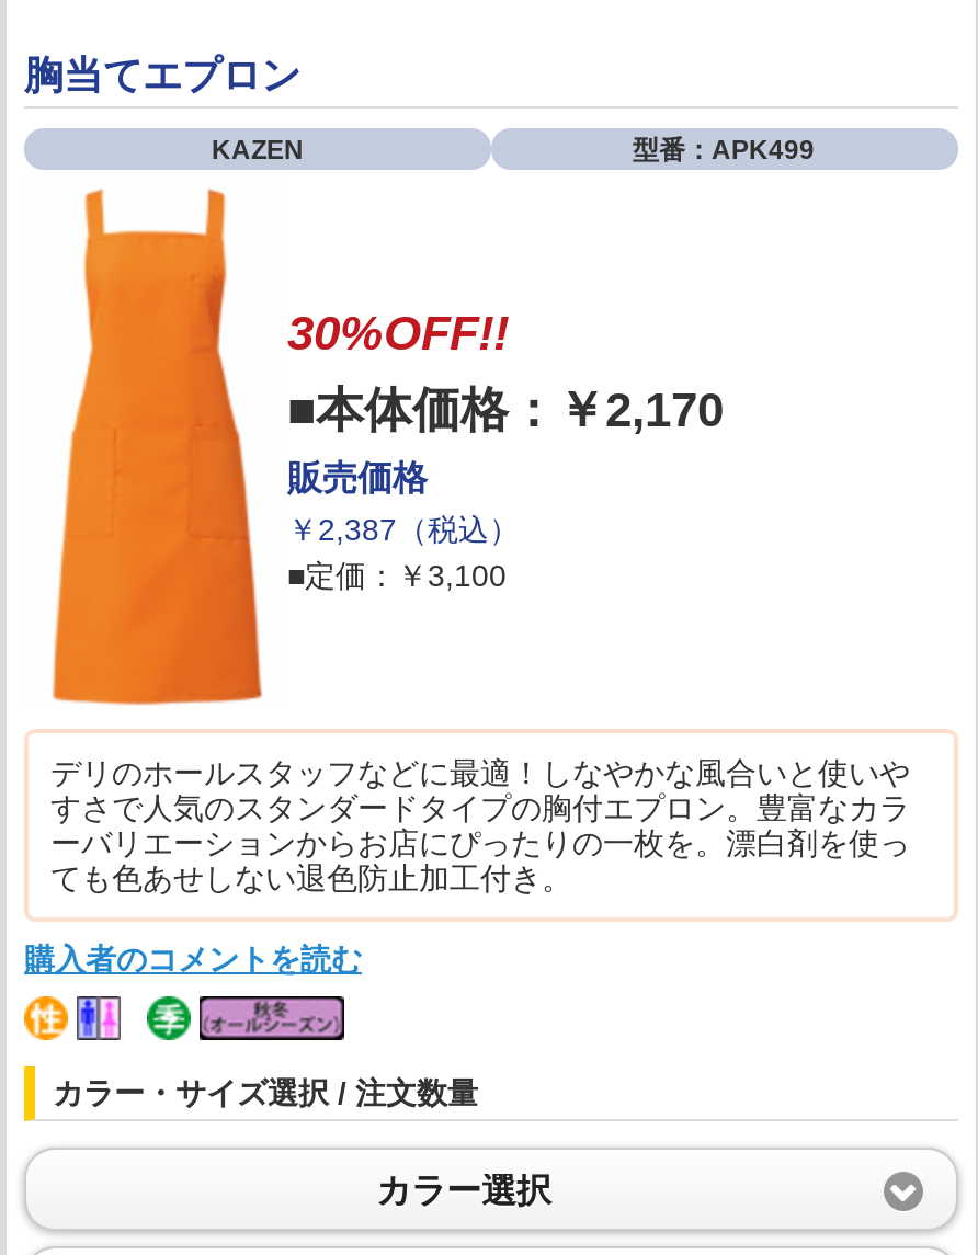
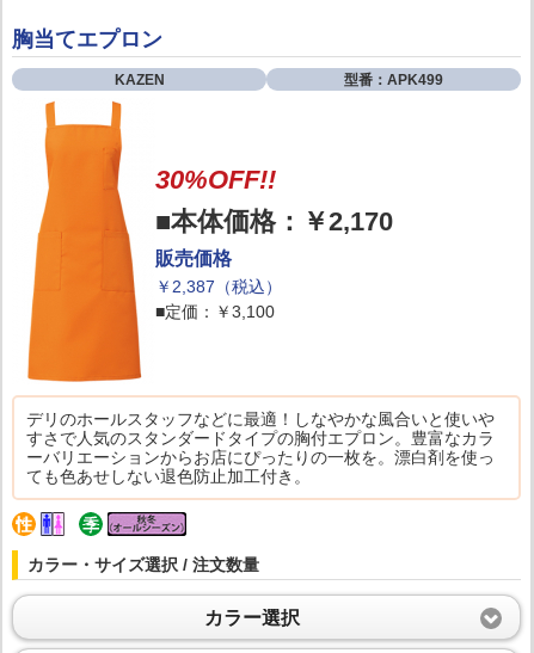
- 購入者のコメントを読む
